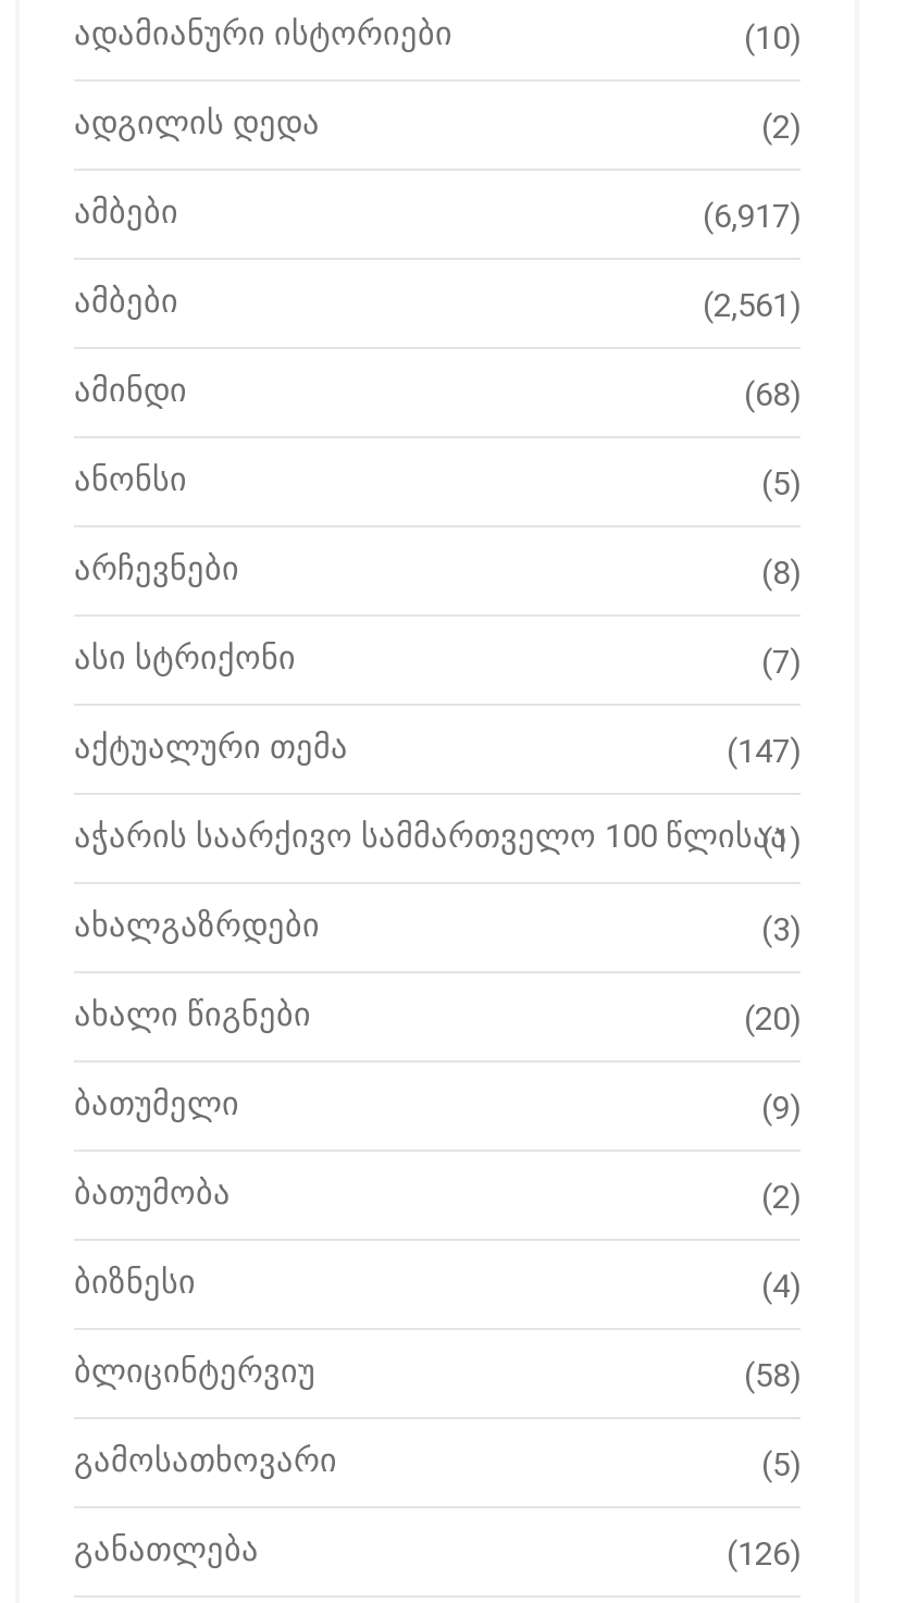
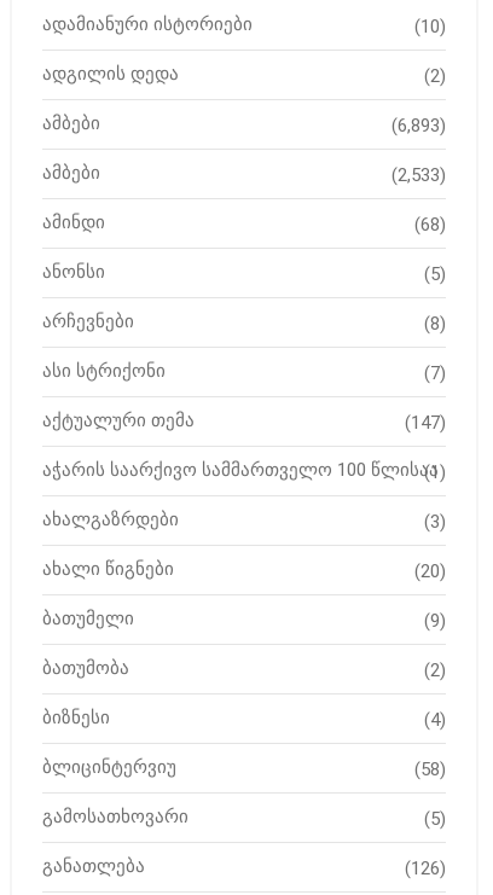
- (6,917)
+ (6,893)

- (2,561)
+ (2,533)
